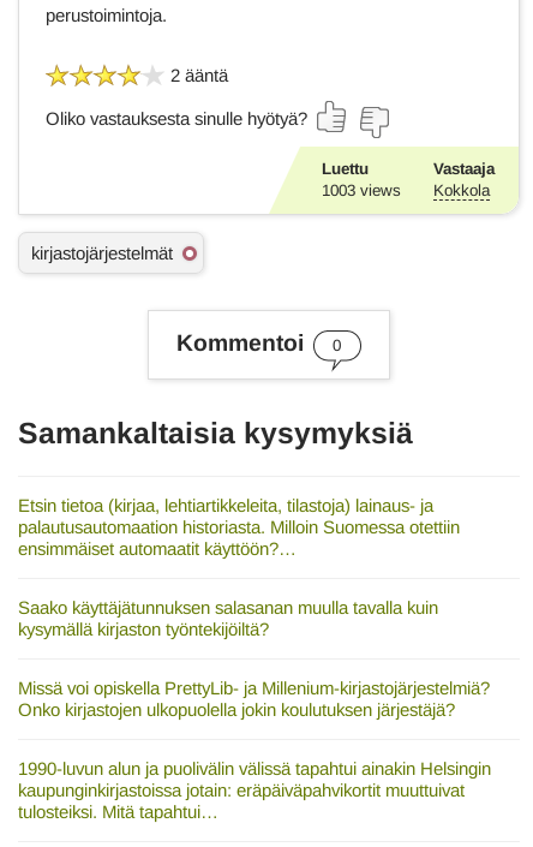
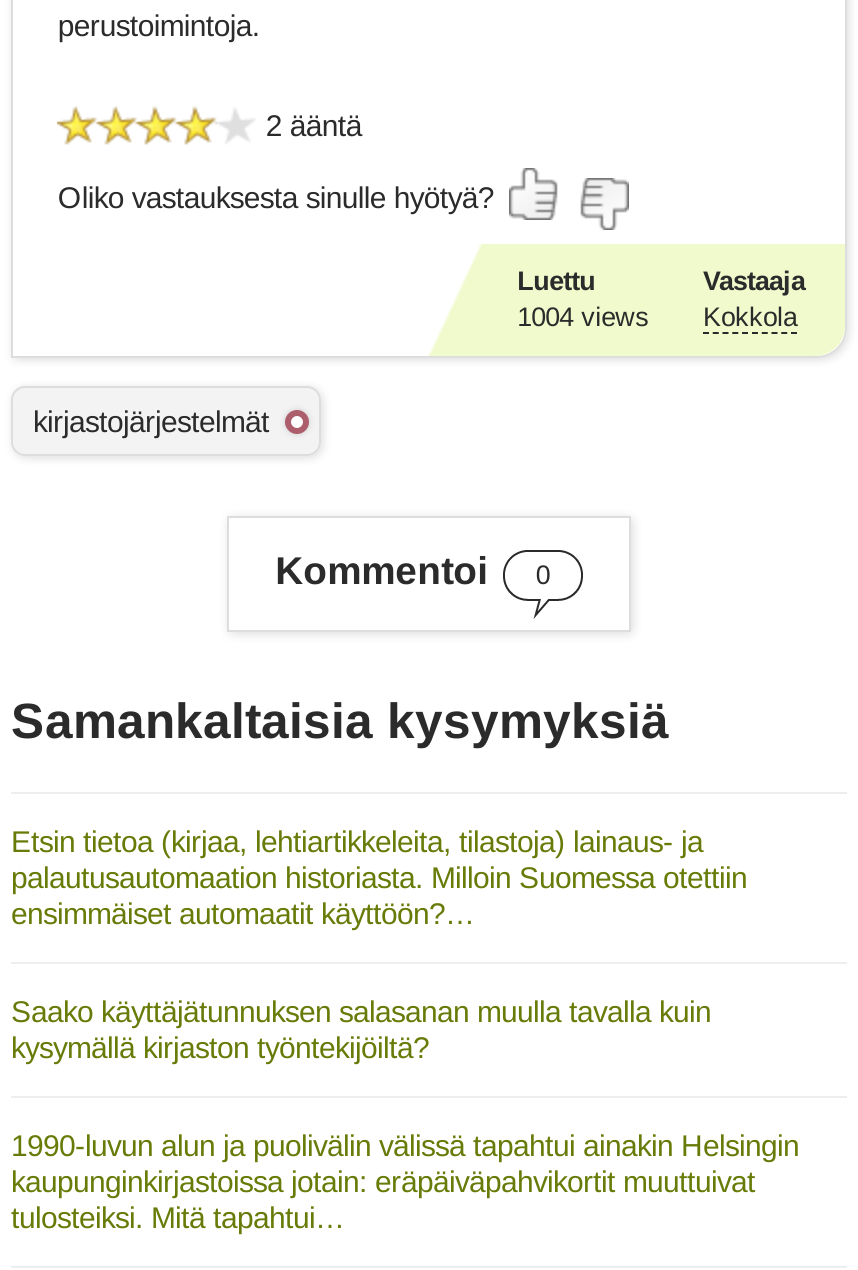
- 1003 views Kokkola
+ 1004 views Kokkola

- Missä voi opiskella PrettyLib- ja Millenium-kirjastojärjestelmiä?
- Onko kirjastojen ulkopuolella jokin koulutuksen järjestäjä?
